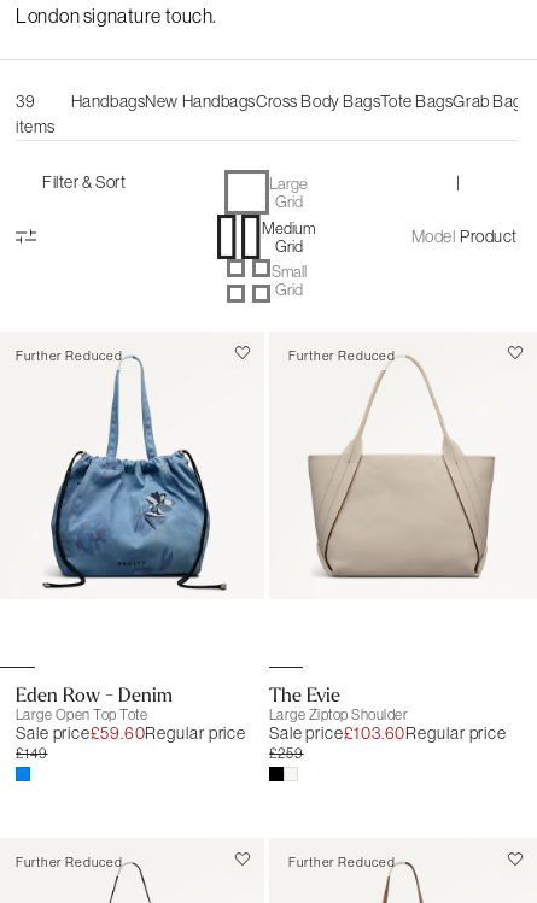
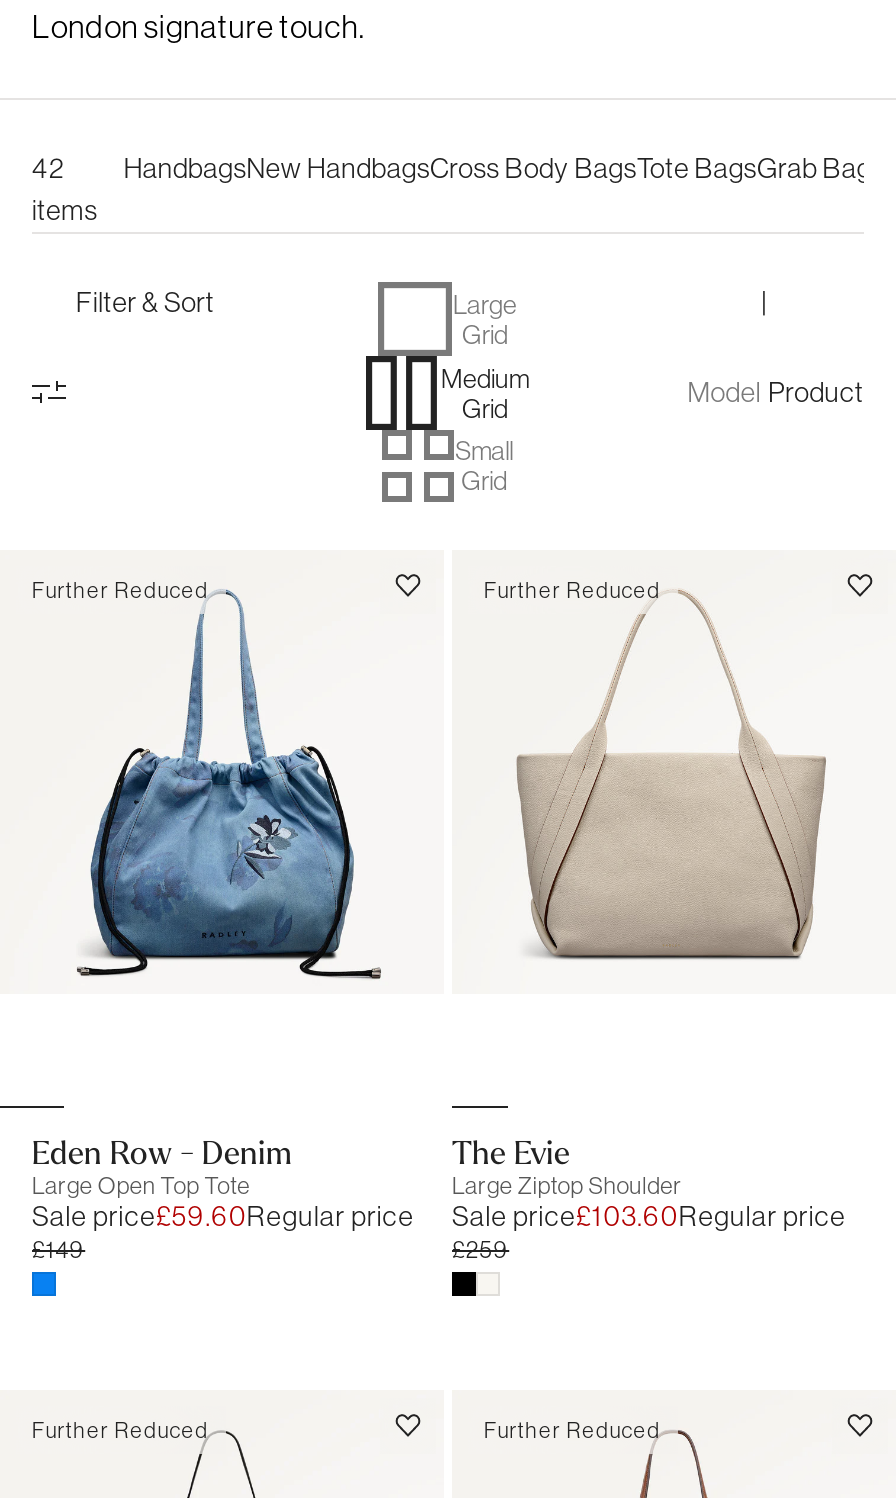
- 39
+ 42
